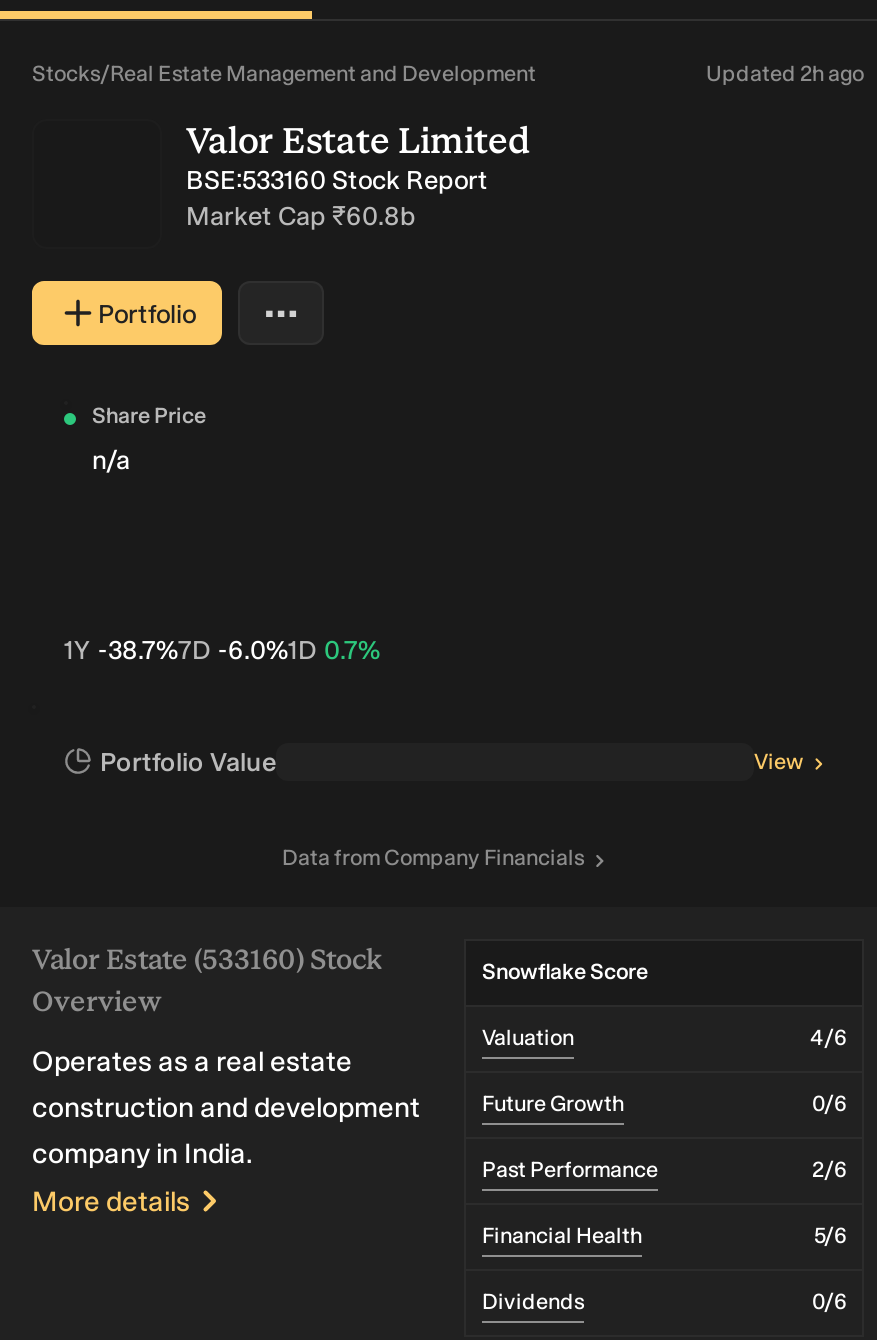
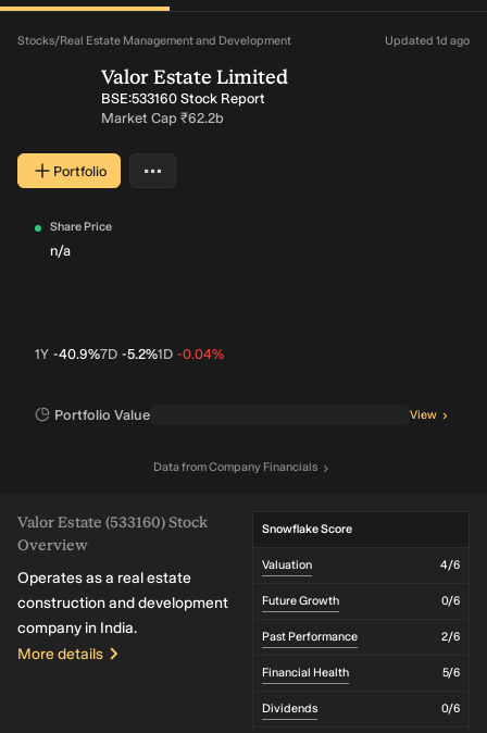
- Updated 2h ago
+ Updated 1d ago

- Market Cap ₹60.8b
+ Market Cap ₹62.2b

- 1Y -38.7%7D -6.0%1D 0.7%
+ 1Y -40.9%7D -5.2%1D -0.04%
